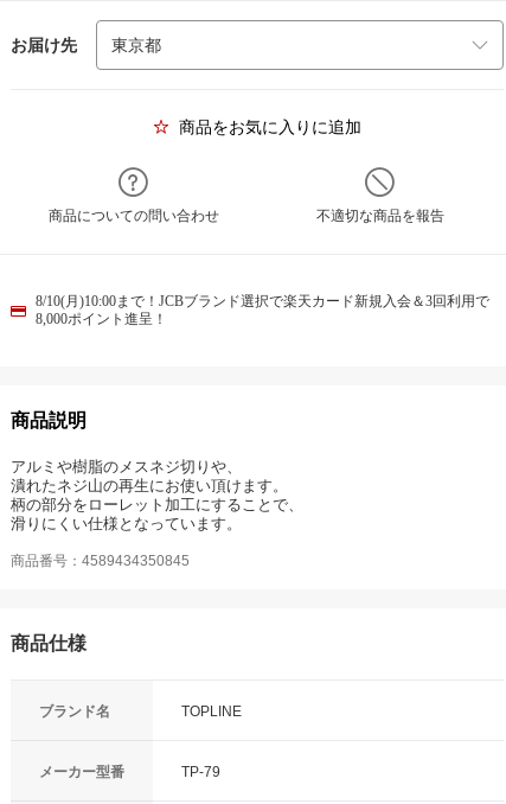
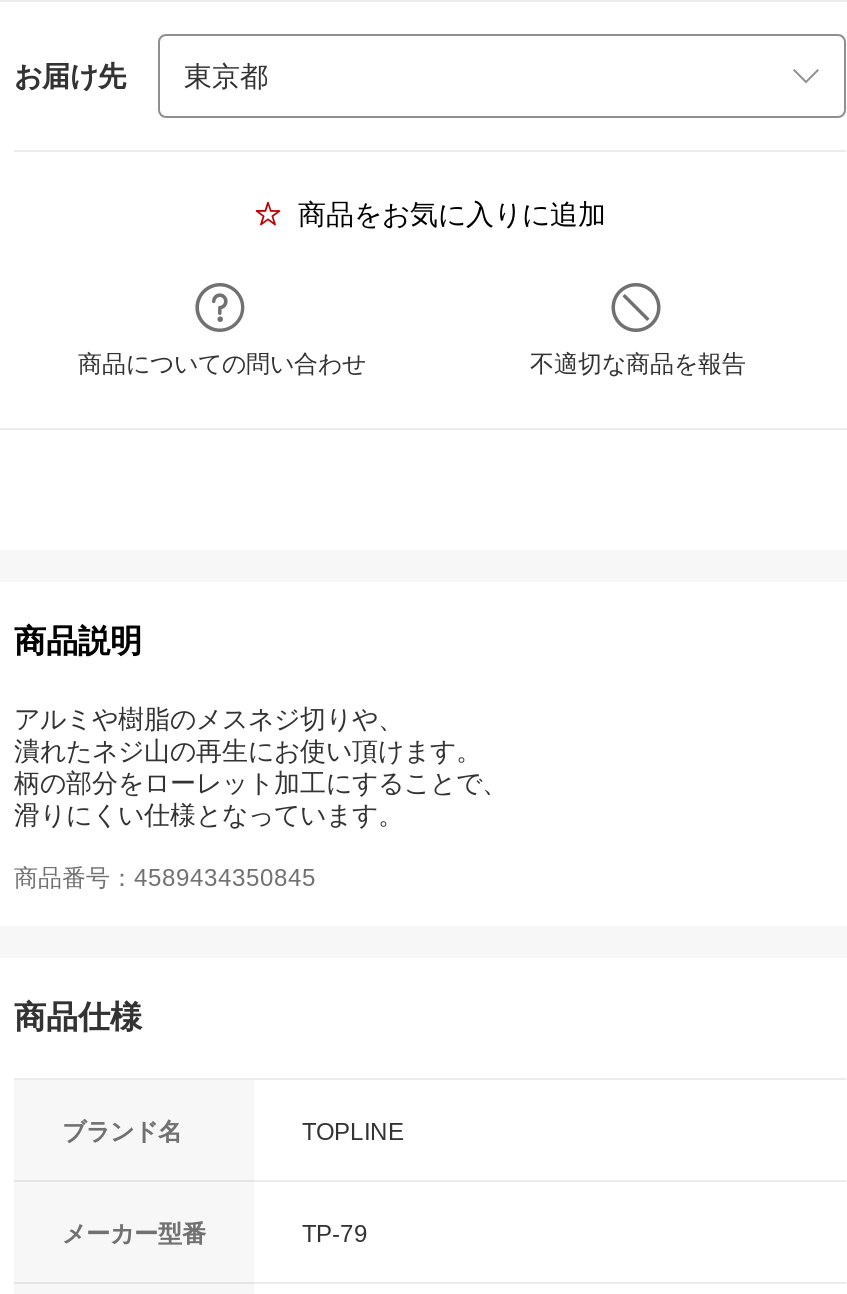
- 8/10(月)10:00まで！JCBブランド選択で楽天カード新規入会＆3回利用で
- 8,000ポイント進呈！
